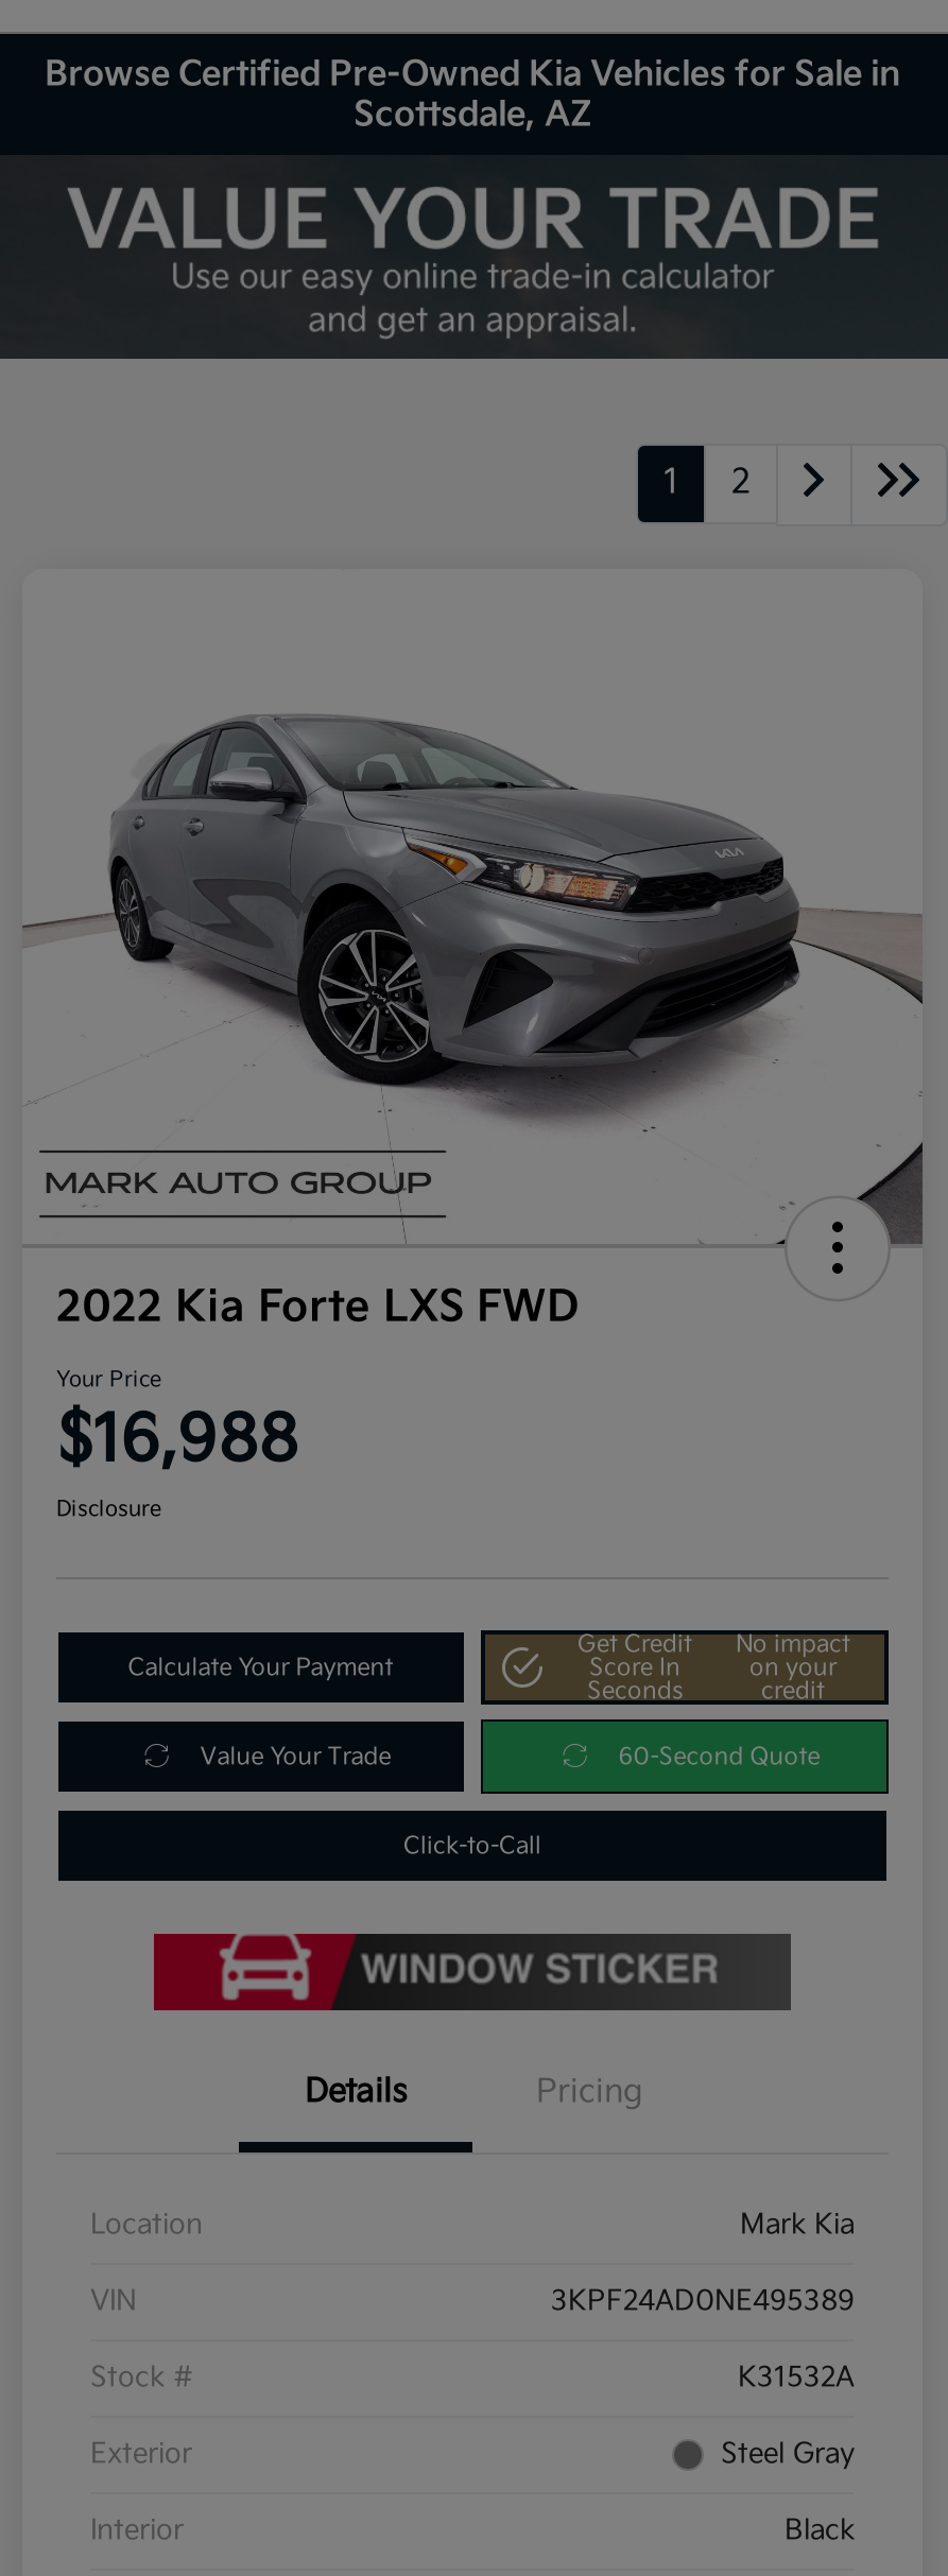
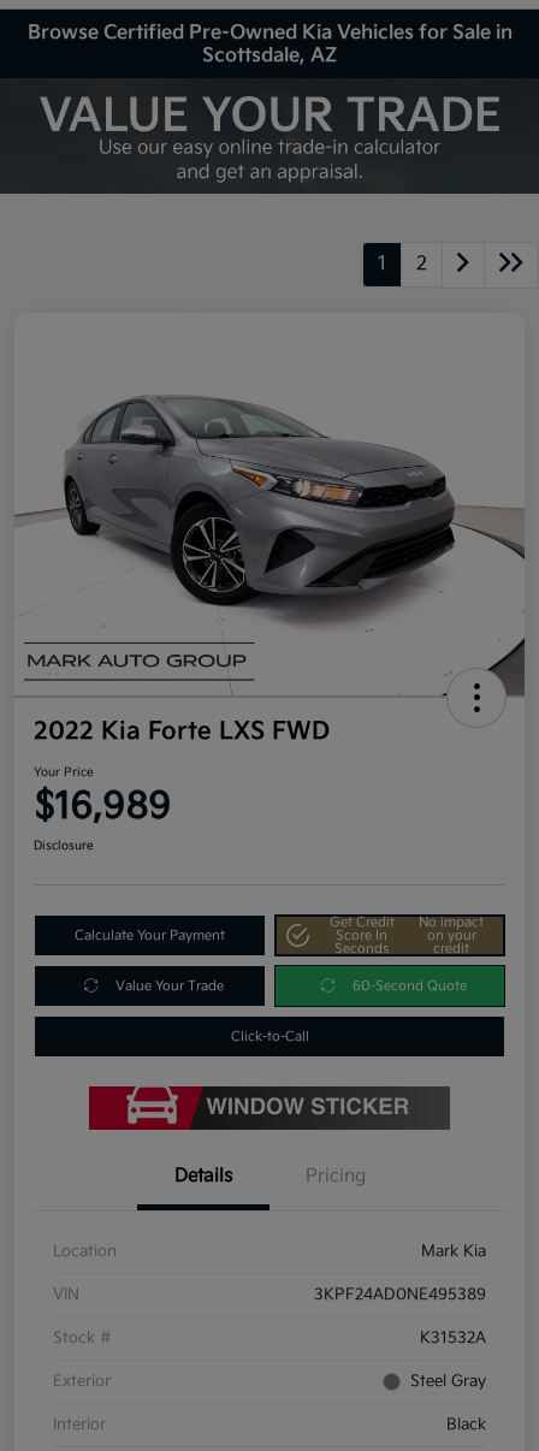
- $16,988
+ $16,989
